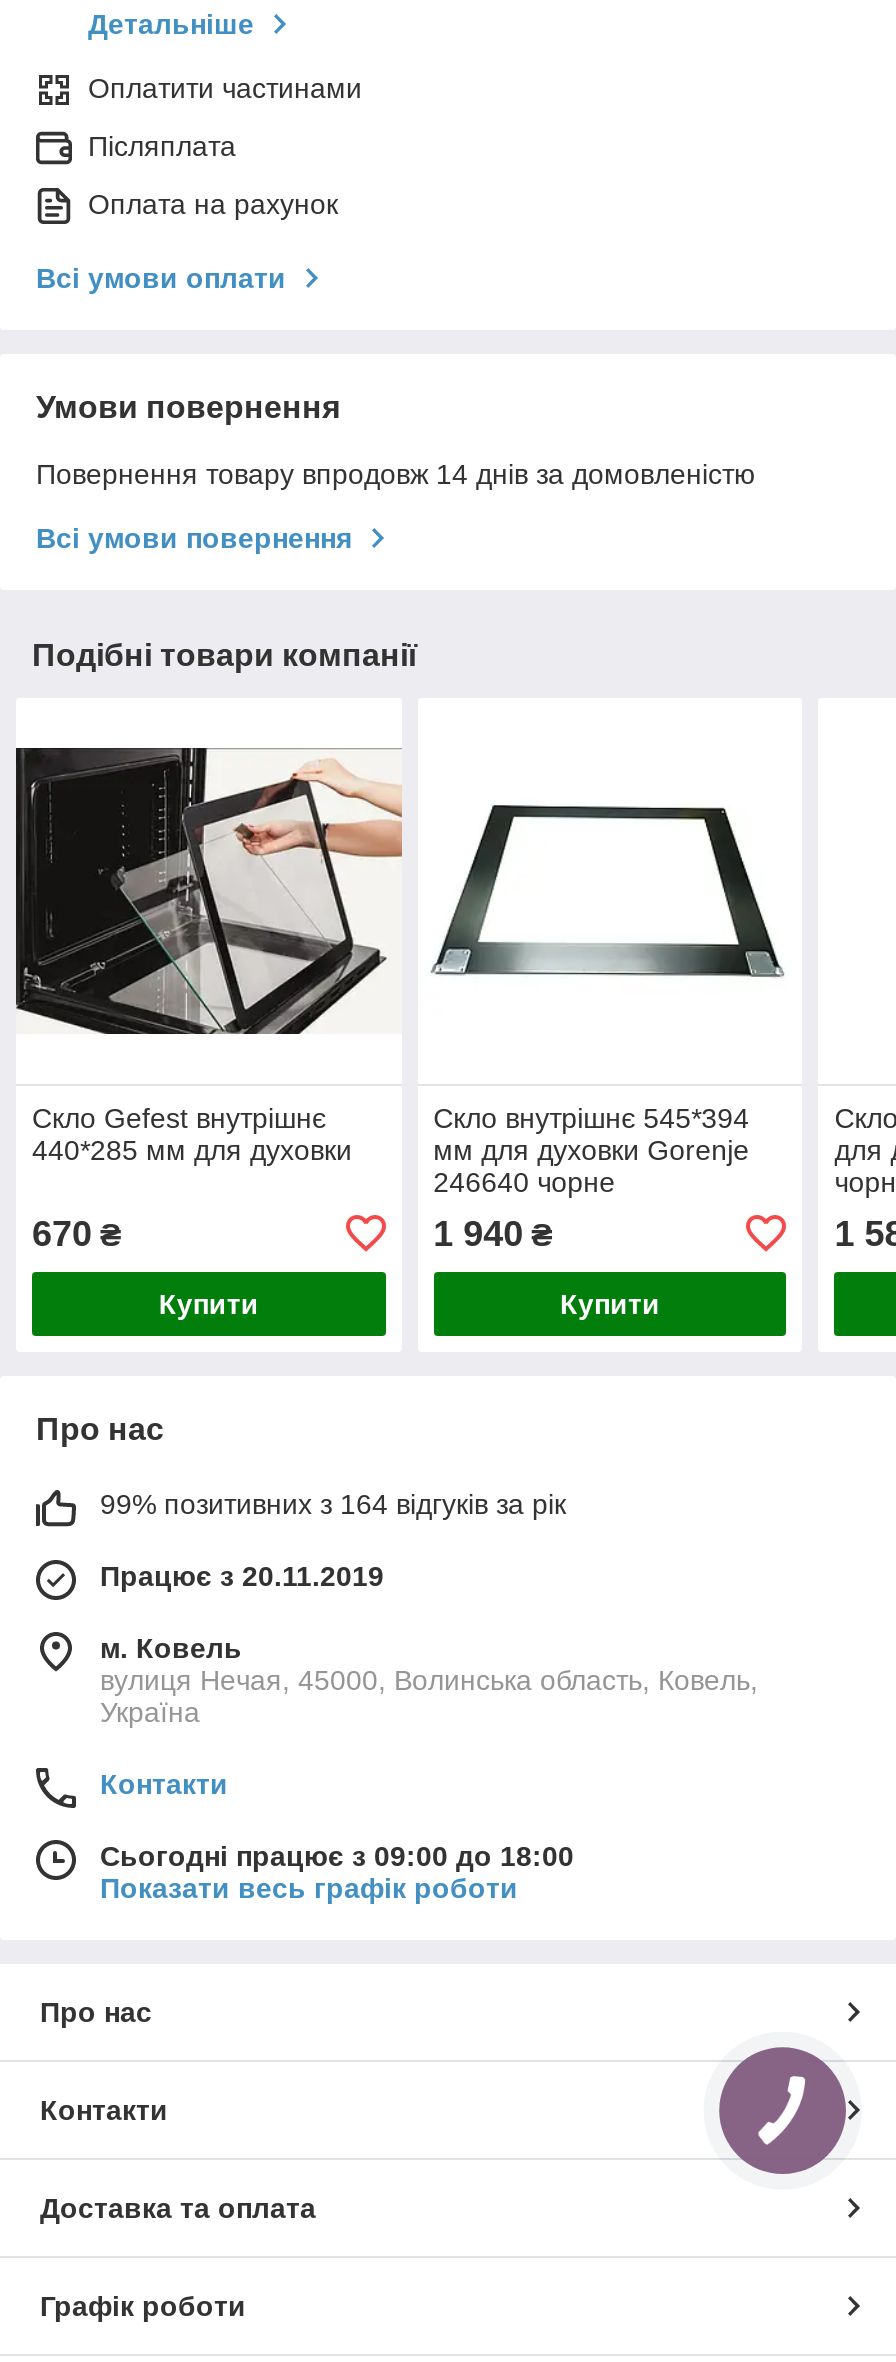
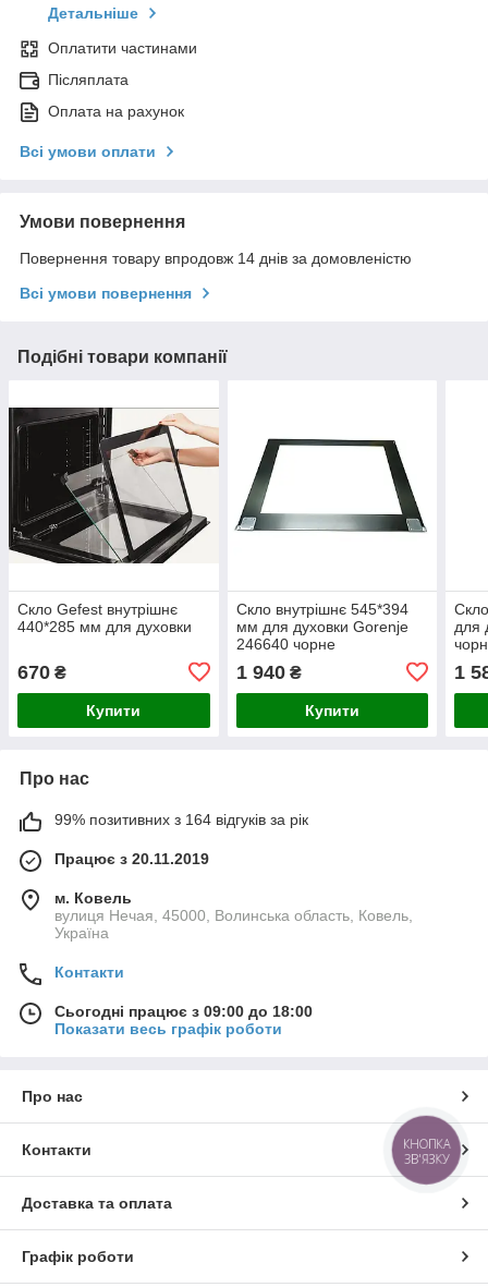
+ КНОПКА
+ ЗВ'ЯЗКУ
